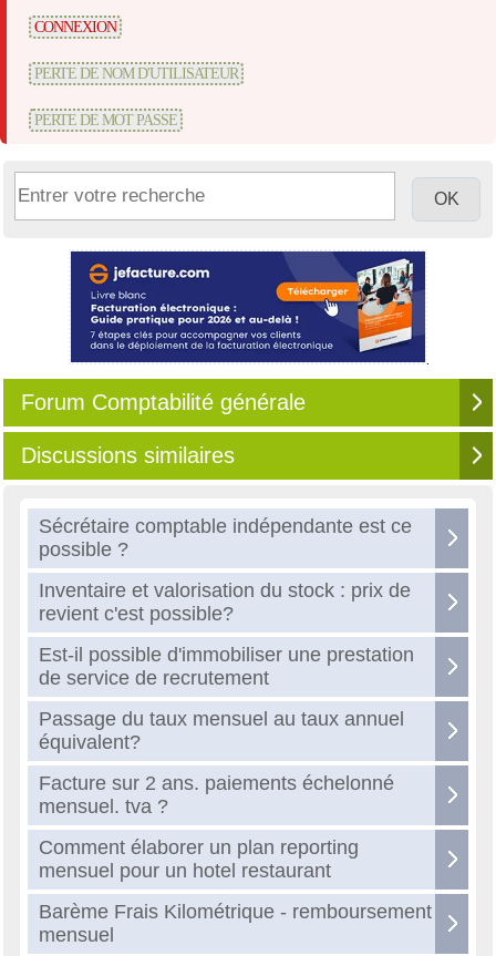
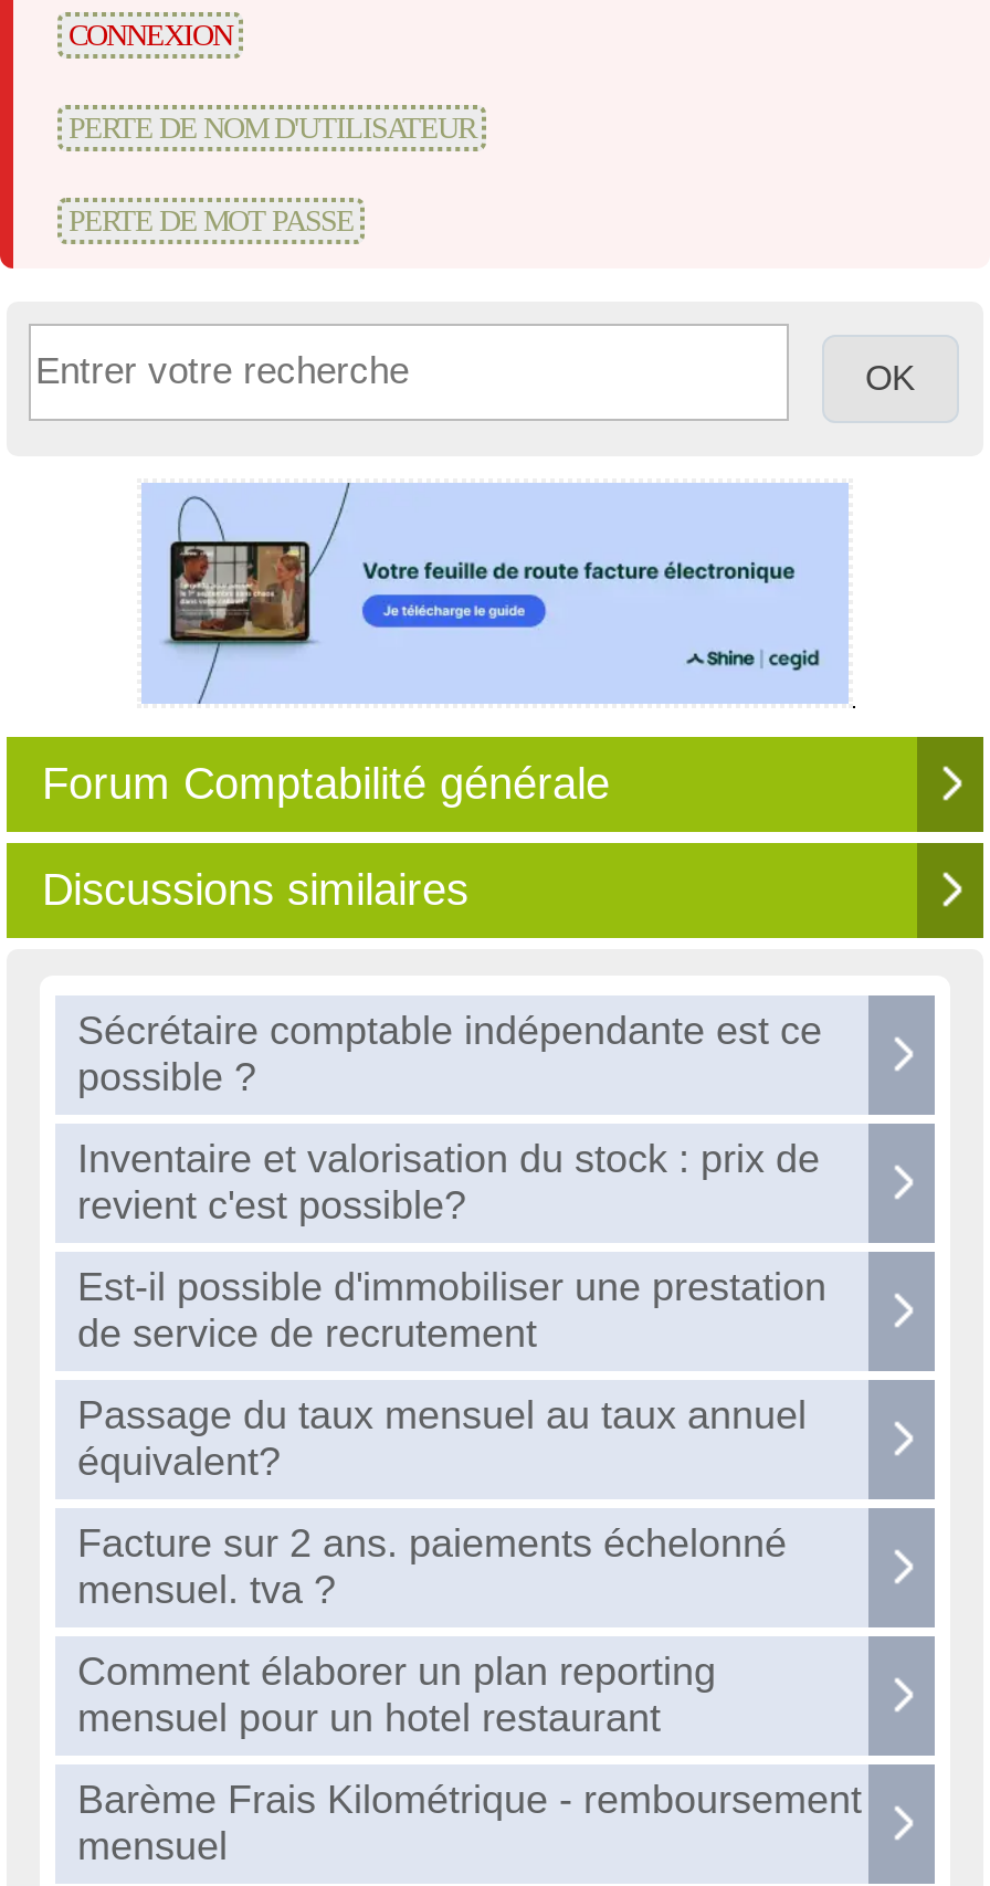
- [image]
+ [image]
